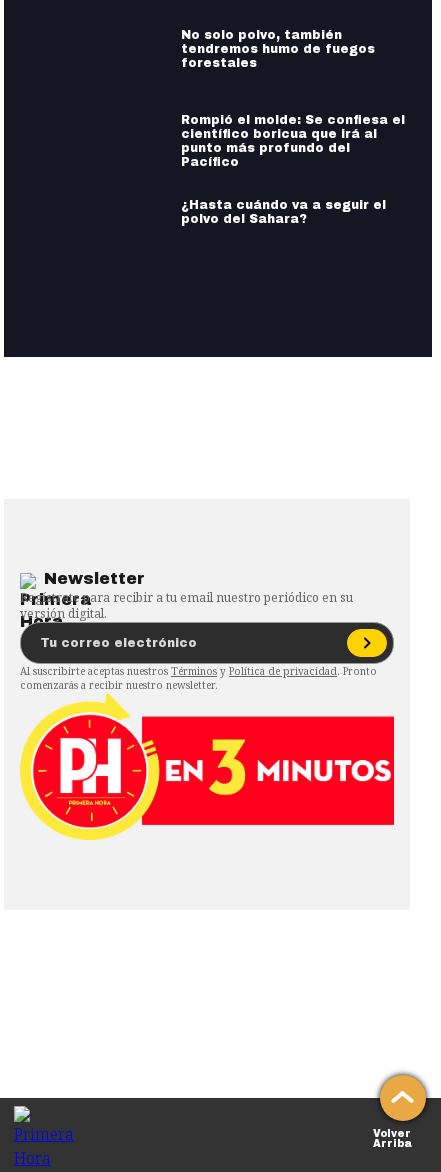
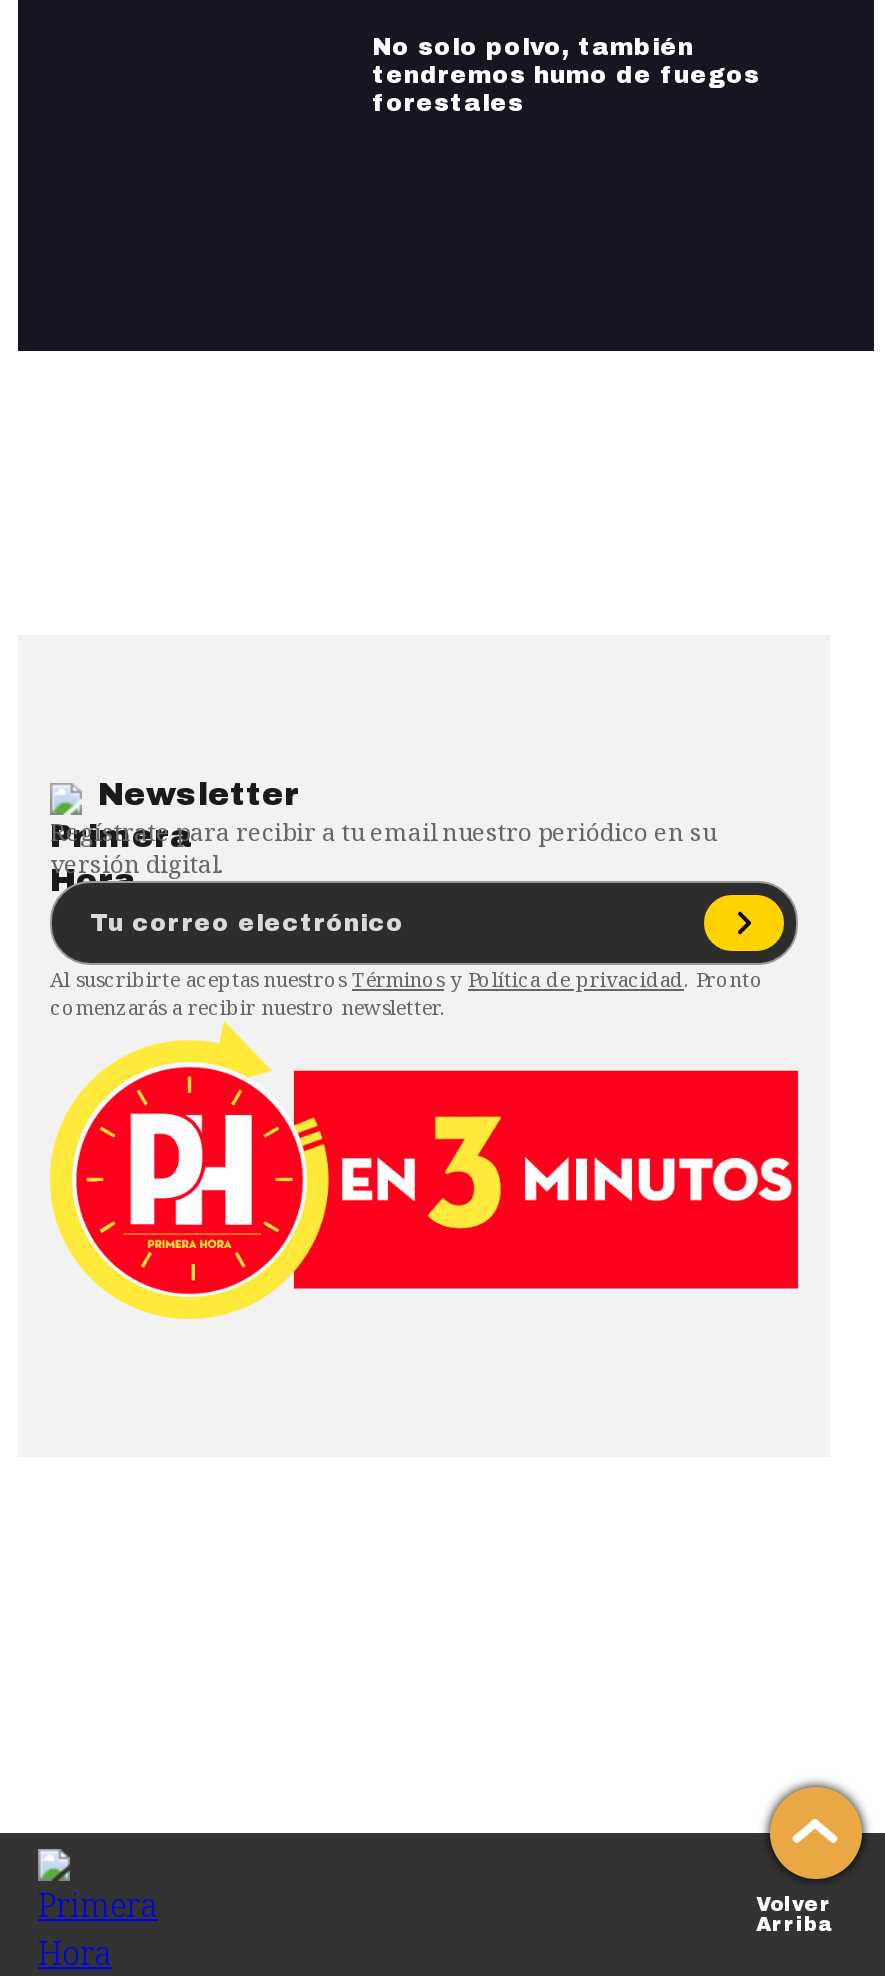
- Rompió el molde: Se confiesa el
- científico boricua que irá al
- punto más profundo del
- Pacífico
- ¿Hasta cuándo va a seguir el
- polvo del Sahara?
